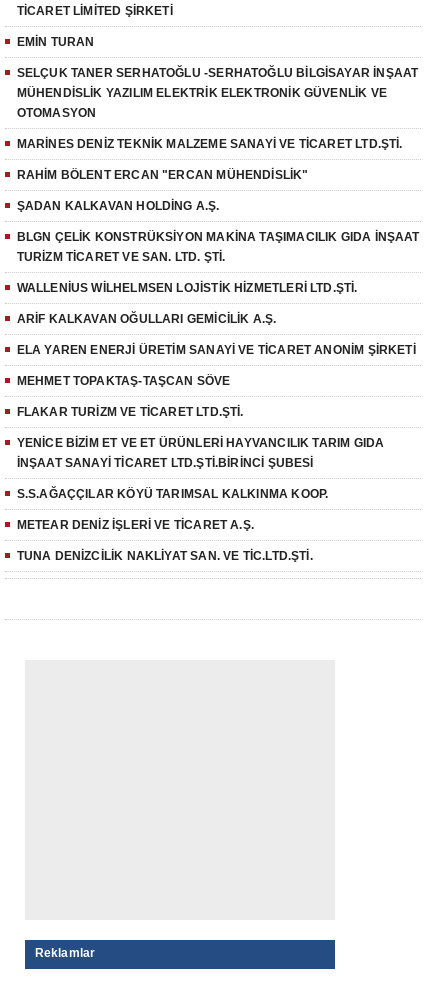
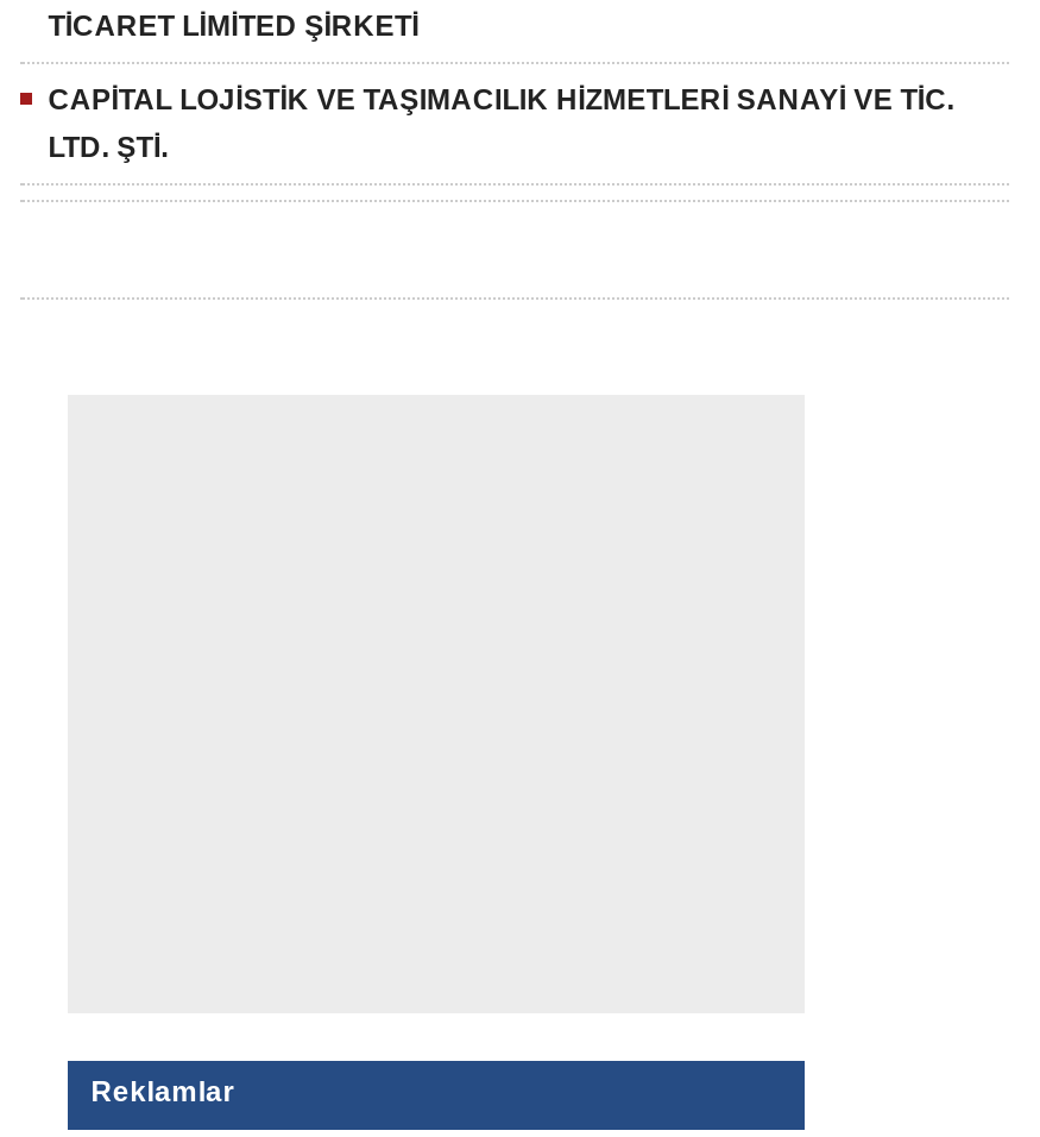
- EMİN TURAN
- SELÇUK TANER SERHATOĞLU -SERHATOĞLU BİLGİSAYAR İNŞAAT
- MÜHENDİSLİK YAZILIM ELEKTRİK ELEKTRONİK GÜVENLİK VE
- OTOMASYON
- MARİNES DENİZ TEKNİK MALZEME SANAYİ VE TİCARET LTD.ŞTİ.
- RAHİM BÖLENT ERCAN "ERCAN MÜHENDİSLİK"
- ŞADAN KALKAVAN HOLDİNG A.Ş.
- BLGN ÇELİK KONSTRÜKSİYON MAKİNA TAŞIMACILIK GIDA İNŞAAT
- TURİZM TİCARET VE SAN. LTD. ŞTİ.
- WALLENİUS WİLHELMSEN LOJİSTİK HİZMETLERİ LTD.ŞTİ.
- ARİF KALKAVAN OĞULLARI GEMİCİLİK A.Ş.
- ELA YAREN ENERJİ ÜRETİM SANAYİ VE TİCARET ANONİM ŞİRKETİ
- MEHMET TOPAKTAŞ-TAŞCAN SÖVE
- FLAKAR TURİZM VE TİCARET LTD.ŞTİ.
- YENİCE BİZİM ET VE ET ÜRÜNLERİ HAYVANCILIK TARIM GIDA
- İNŞAAT SANAYİ TİCARET LTD.ŞTİ.BİRİNCİ ŞUBESİ
- S.S.AĞAÇÇILAR KÖYÜ TARIMSAL KALKINMA KOOP.
- METEAR DENİZ İŞLERİ VE TİCARET A.Ş.
- TUNA DENİZCİLİK NAKLİYAT SAN. VE TİC.LTD.ŞTİ.
+ CAPİTAL LOJİSTİK VE TAŞIMACILIK HİZMETLERİ SANAYİ VE TİC.
+ LTD. ŞTİ.
